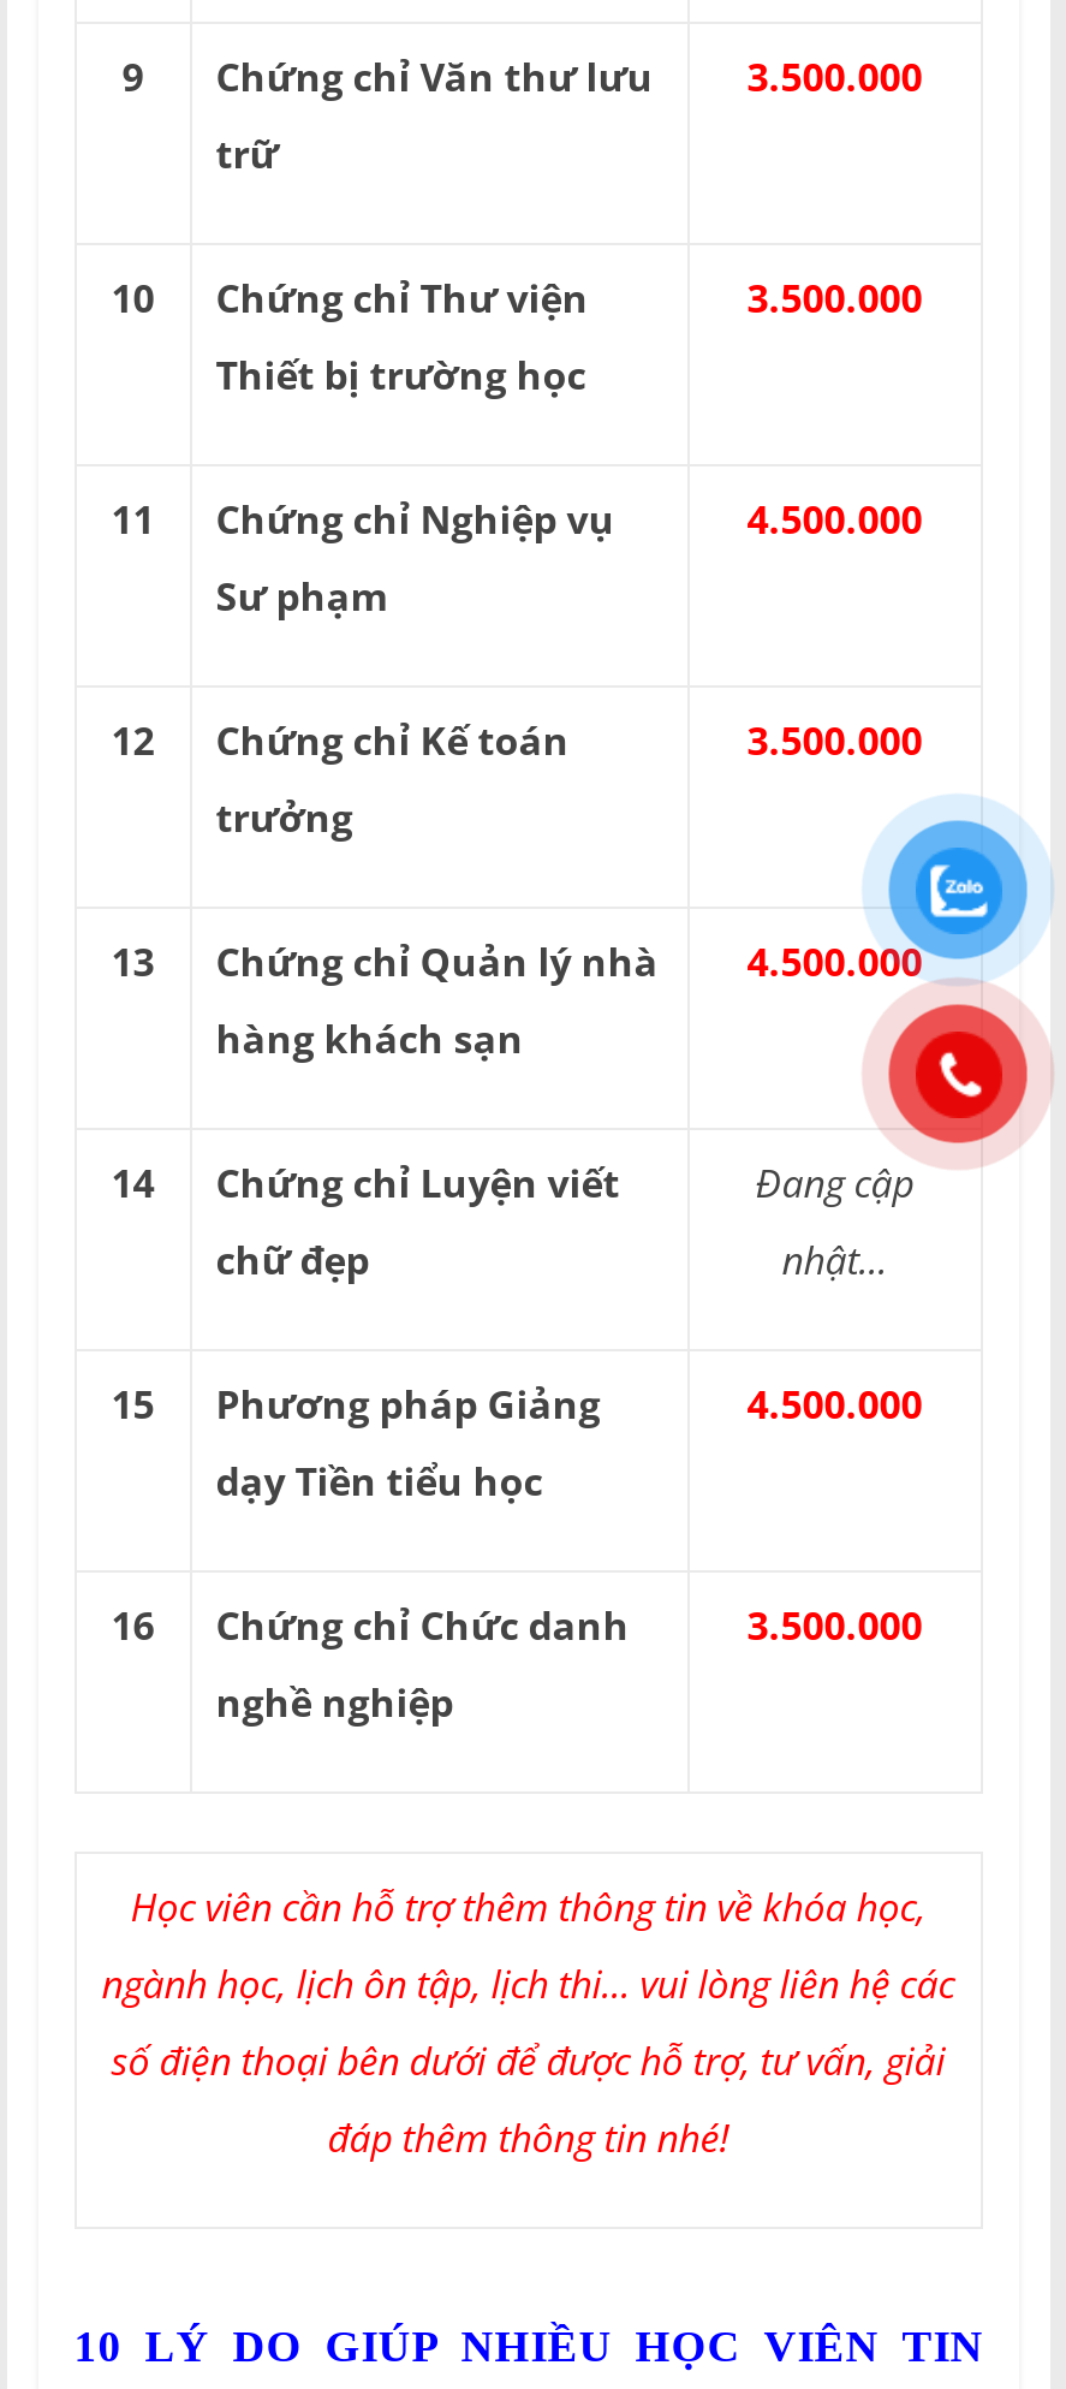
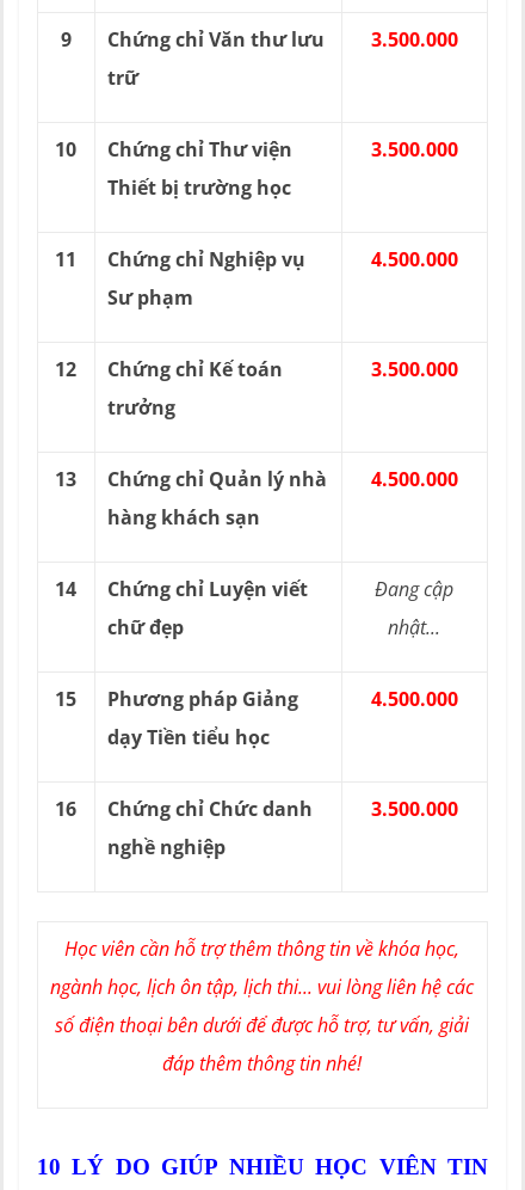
- [image]
